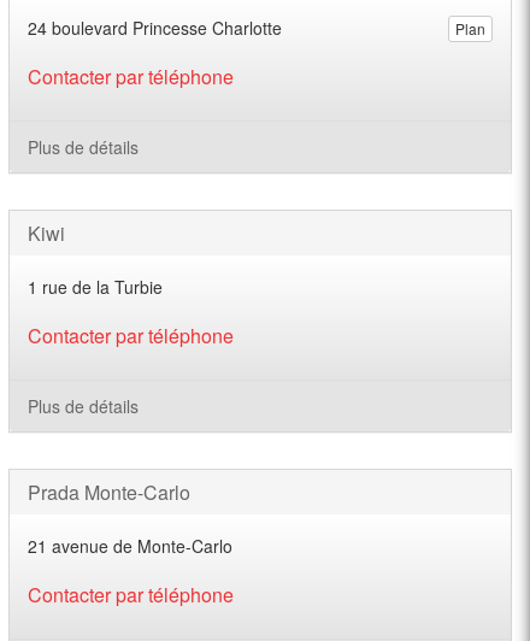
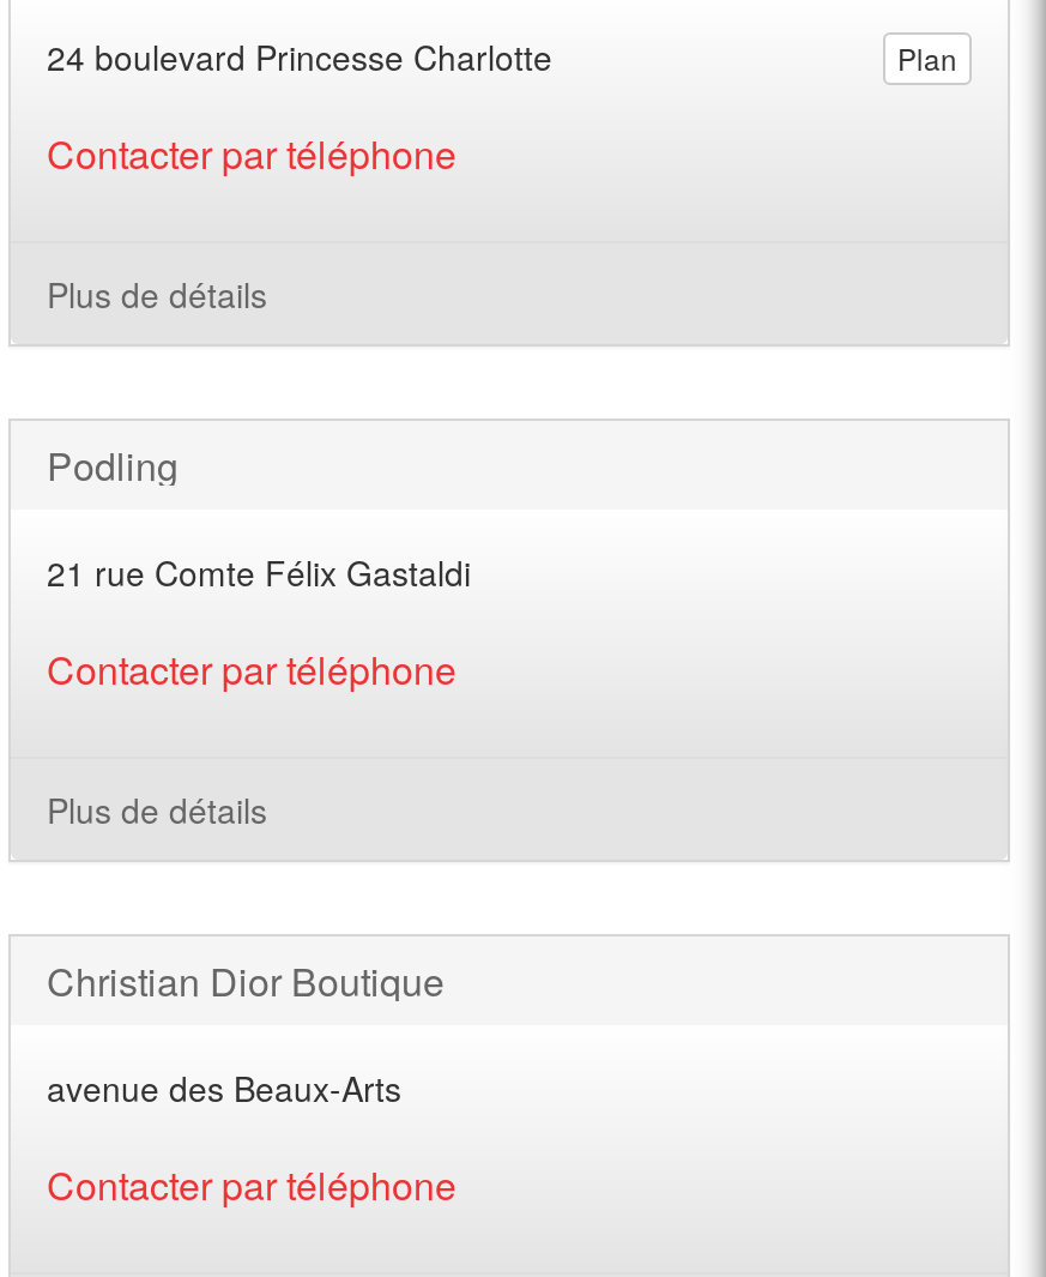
- Kiwi
+ Podling

- 1 rue de la Turbie
+ 21 rue Comte Félix Gastaldi

- Prada Monte-Carlo
+ Christian Dior Boutique

- 21 avenue de Monte-Carlo
+ avenue des Beaux-Arts
